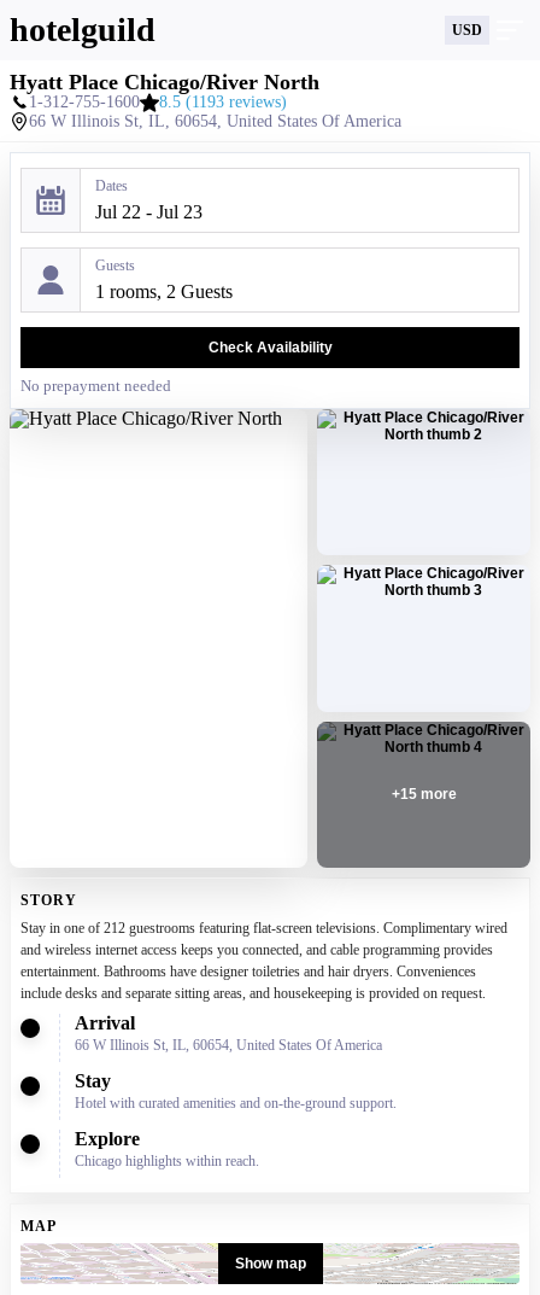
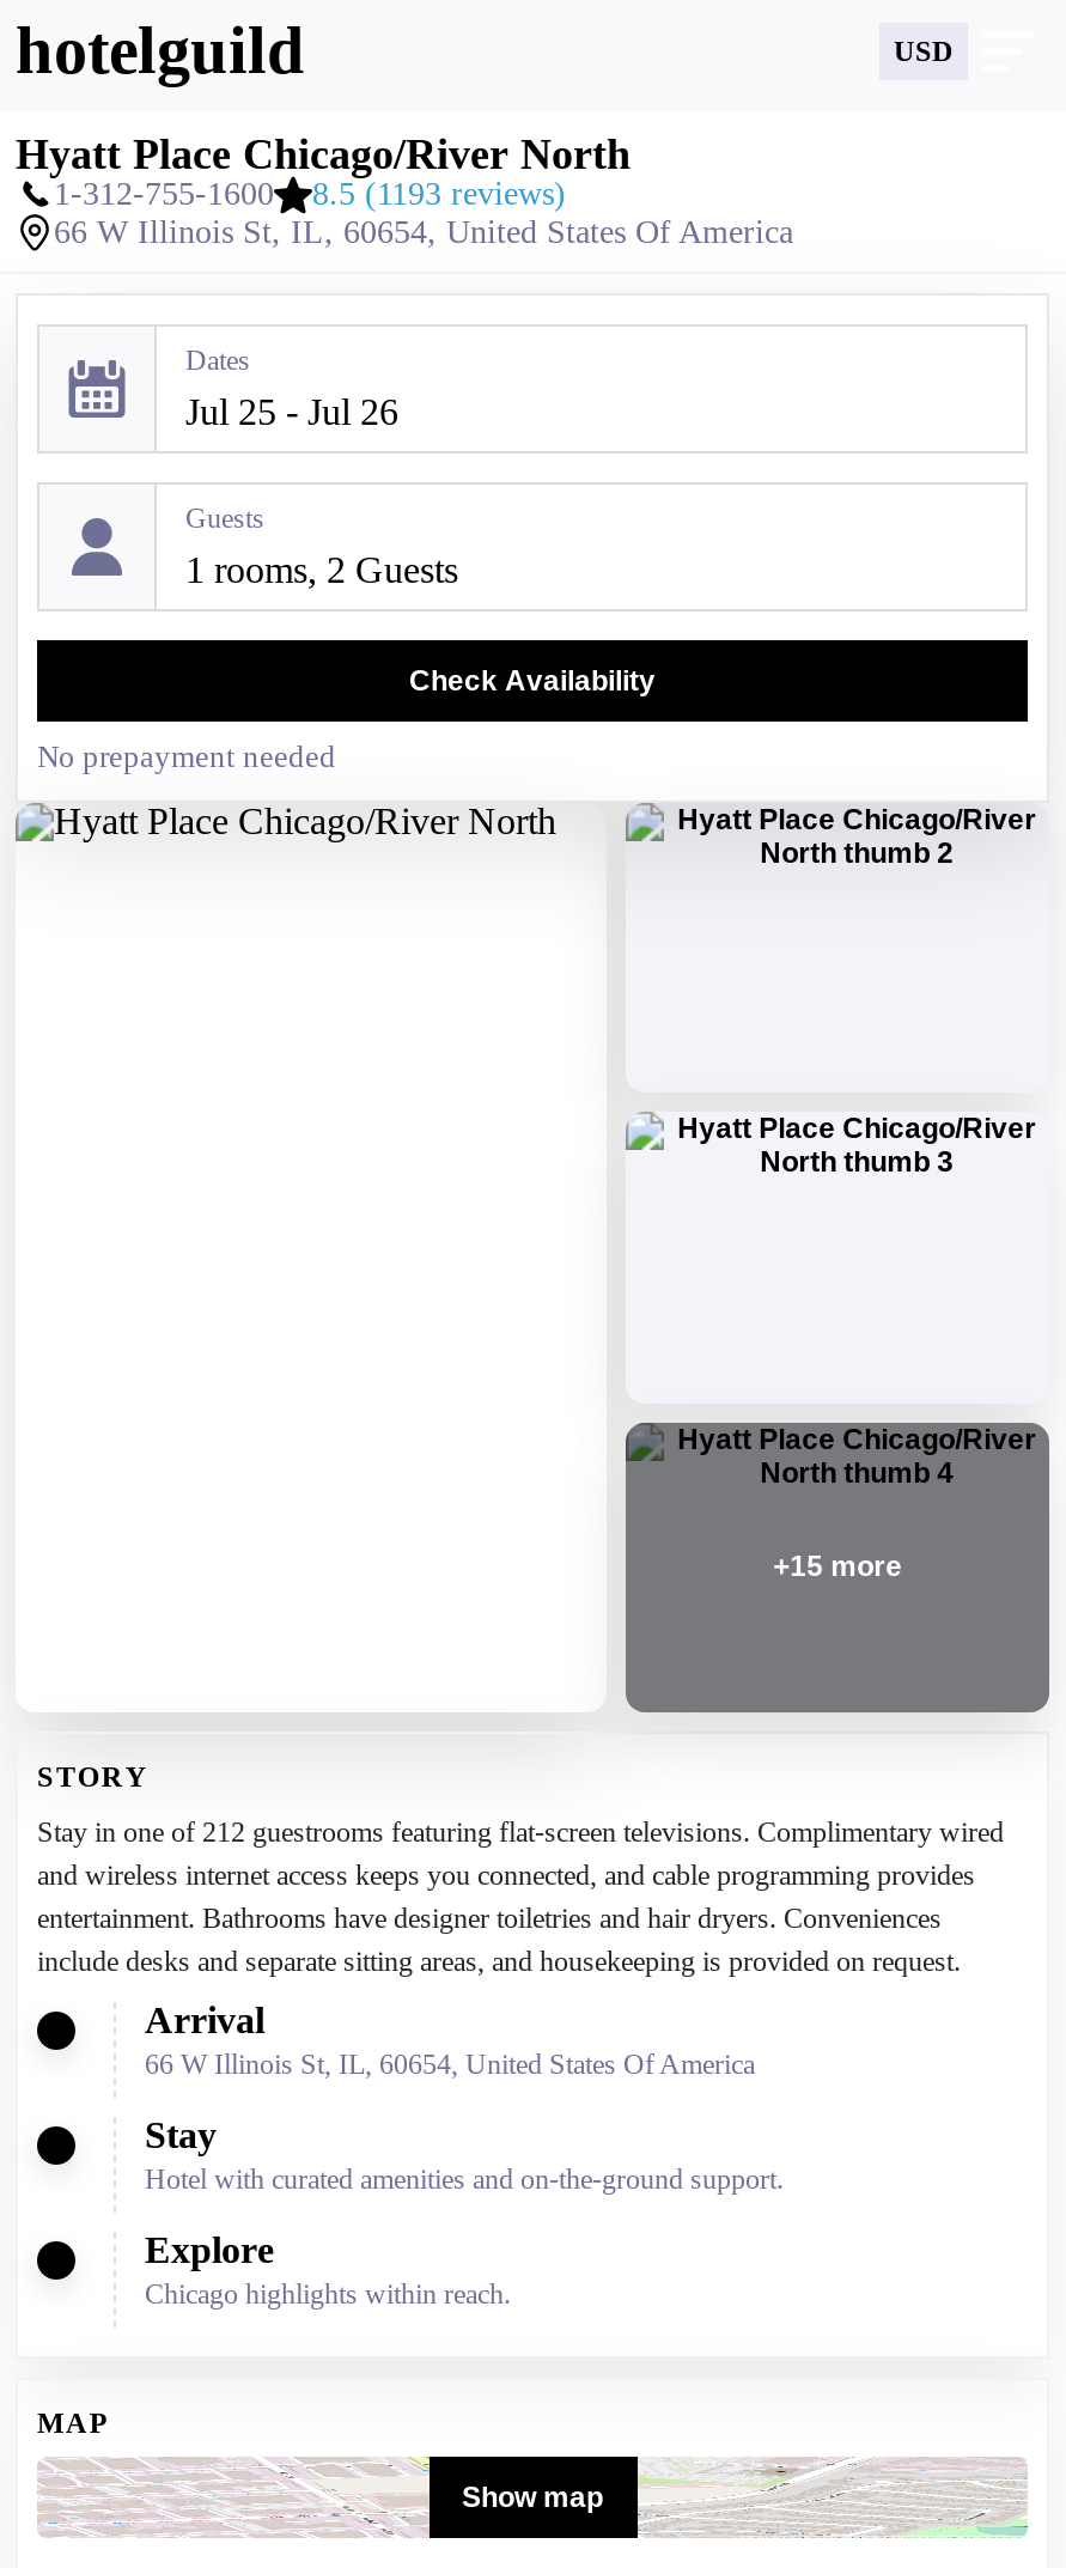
- Jul 22 - Jul 23
+ Jul 25 - Jul 26
